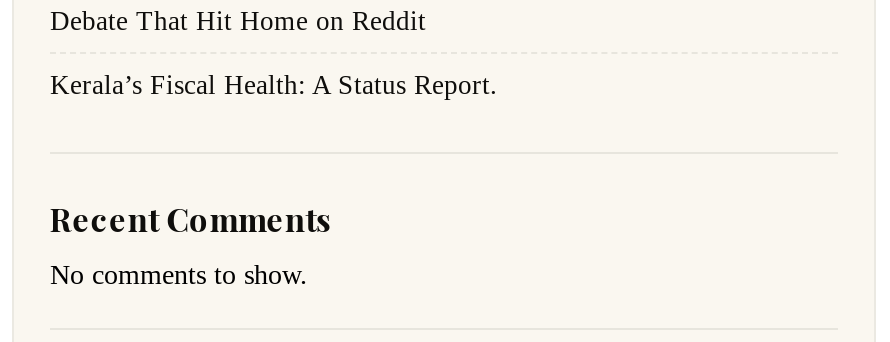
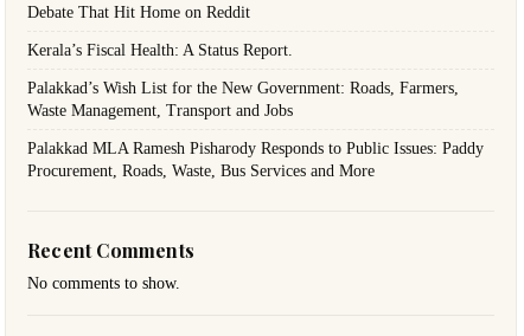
+ Palakkad’s Wish List for the New Government: Roads, Farmers,
+ Waste Management, Transport and Jobs
+ Palakkad MLA Ramesh Pisharody Responds to Public Issues: Paddy
+ Procurement, Roads, Waste, Bus Services and More
